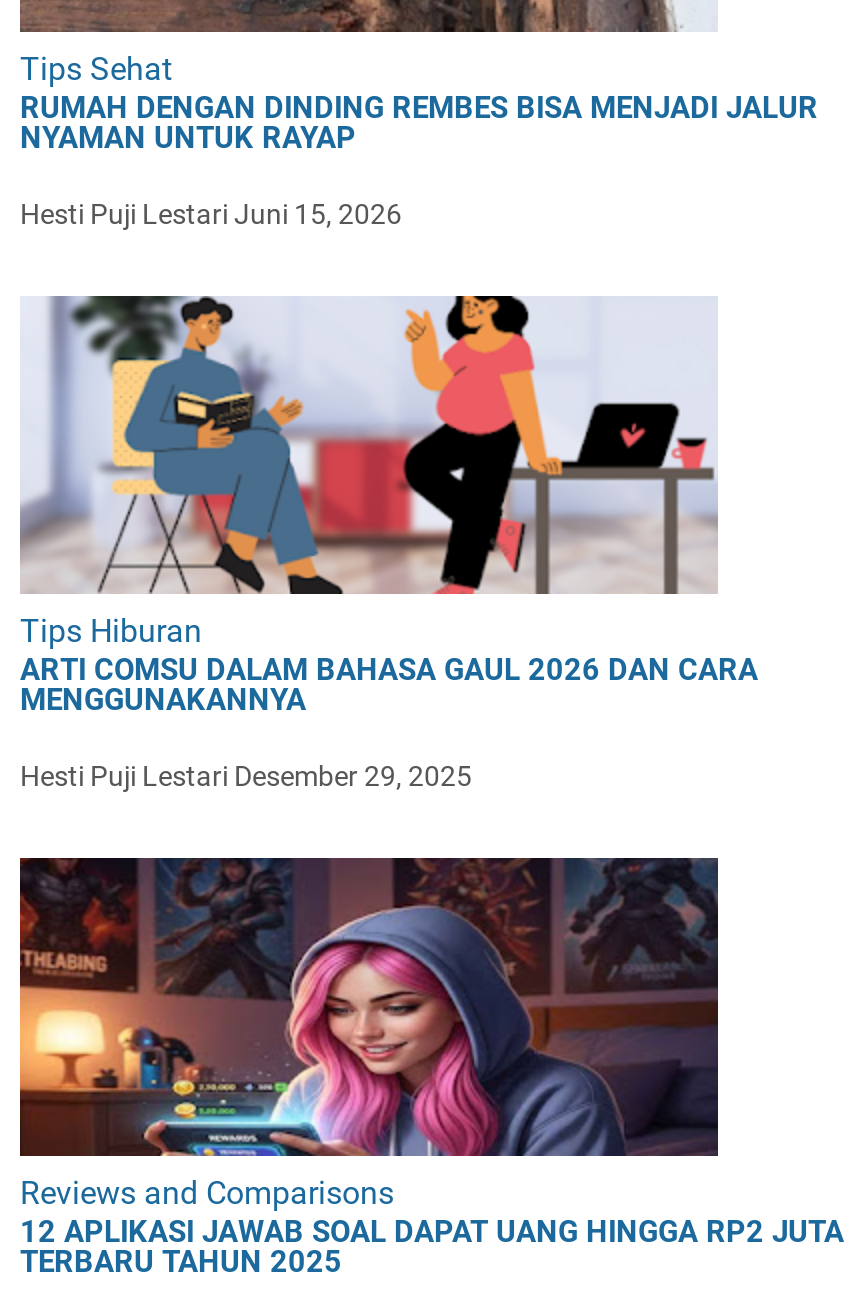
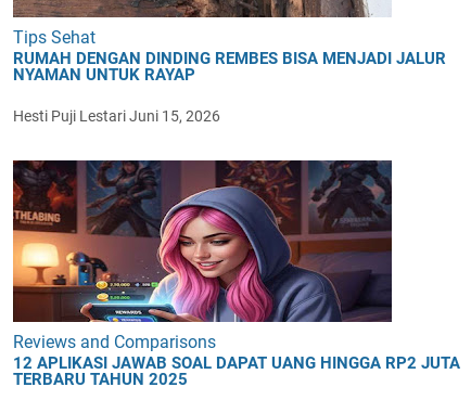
- [image]
- Tips Hiburan
- ARTI COMSU DALAM BAHASA GAUL 2026 DAN CARA
- MENGGUNAKANNYA
- Hesti Puji Lestari Desember 29, 2025
